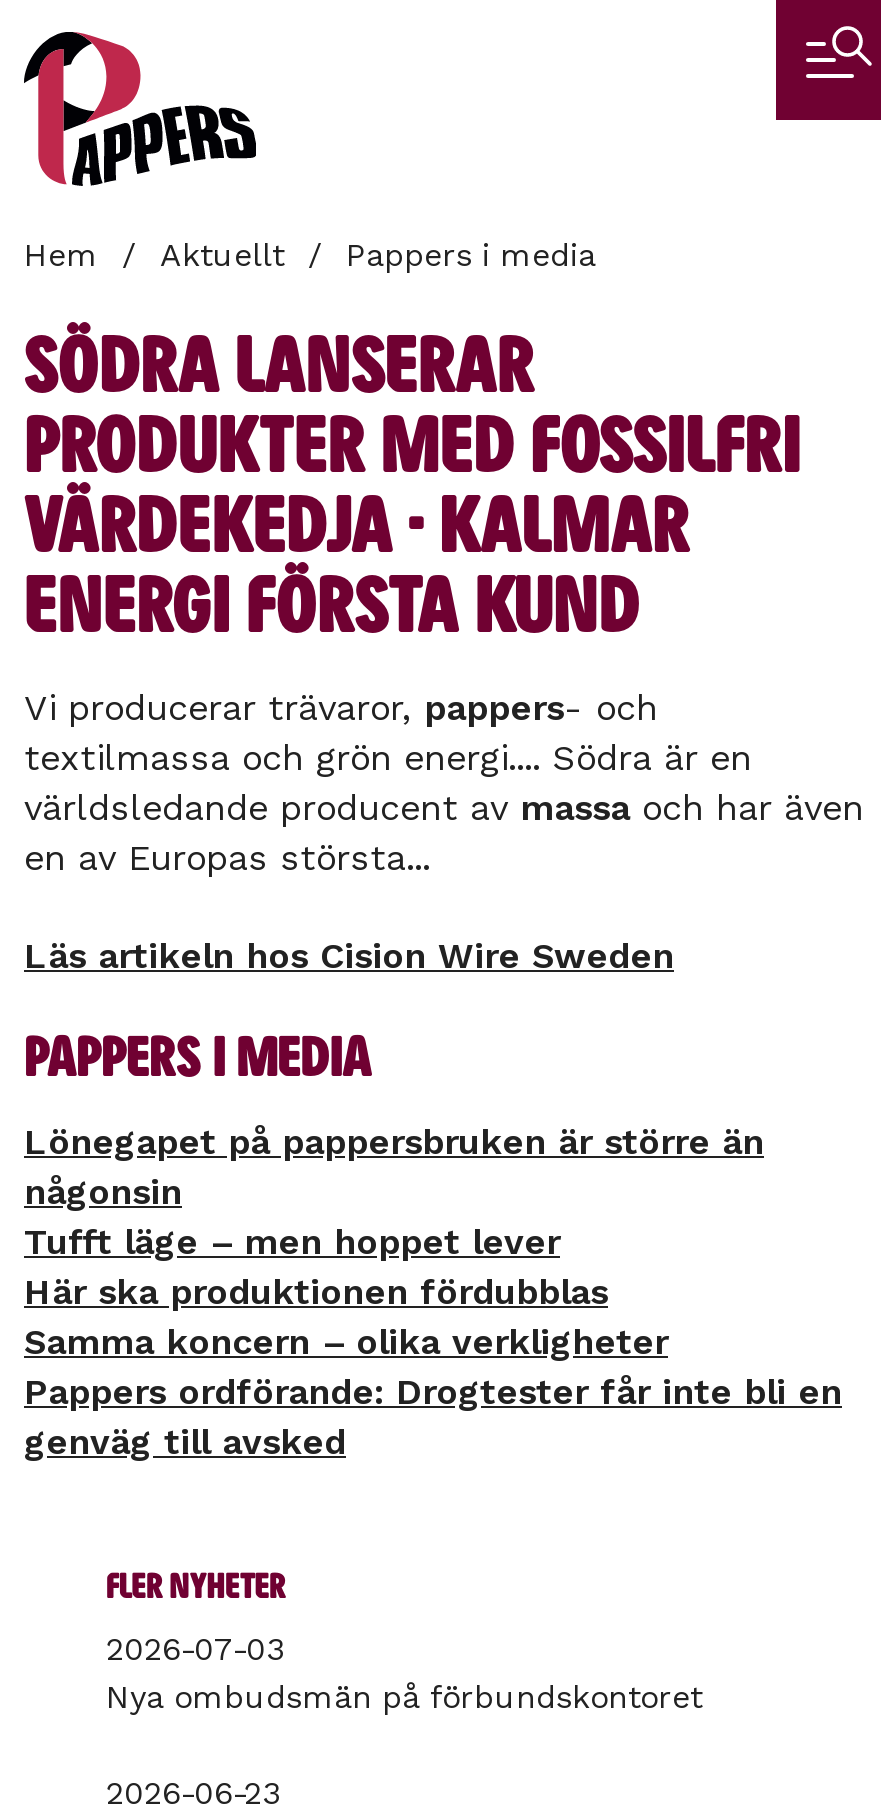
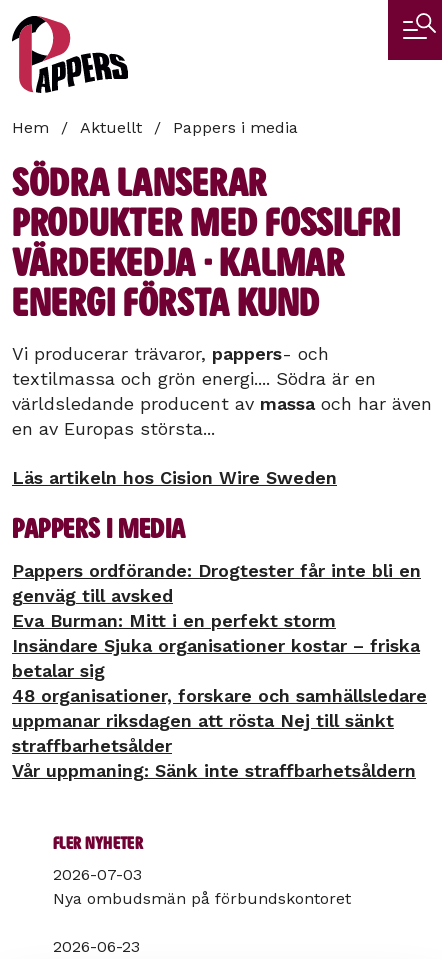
- Lönegapet på pappersbruken är större än
- någonsin
- Tufft läge – men hoppet lever
- Här ska produktionen fördubblas
- Samma koncern – olika verkligheter

moved up: Pappers ordförande: Drogtester får inte bli en | genväg till avsked

+ Eva Burman: Mitt i en perfekt storm
+ Insändare Sjuka organisationer kostar – friska
+ betalar sig
+ 48 organisationer, forskare och samhällsledare
+ uppmanar riksdagen att rösta Nej till sänkt
+ straffbarhetsålder
+ Vår uppmaning: Sänk inte straffbarhetsåldern
